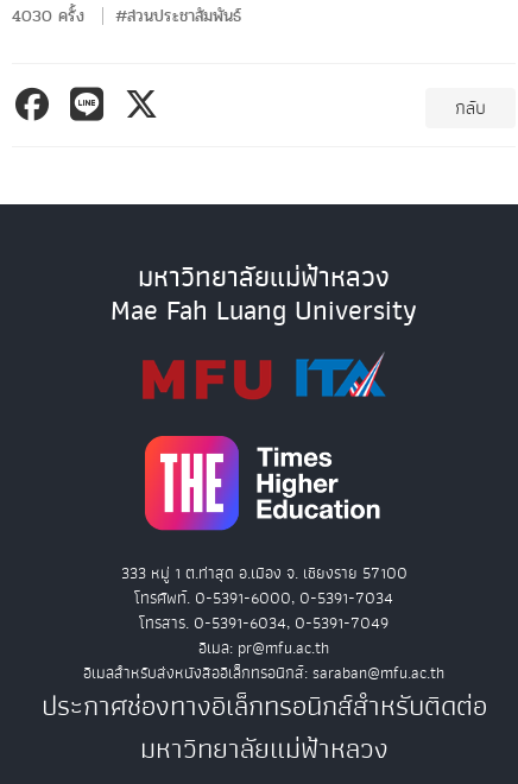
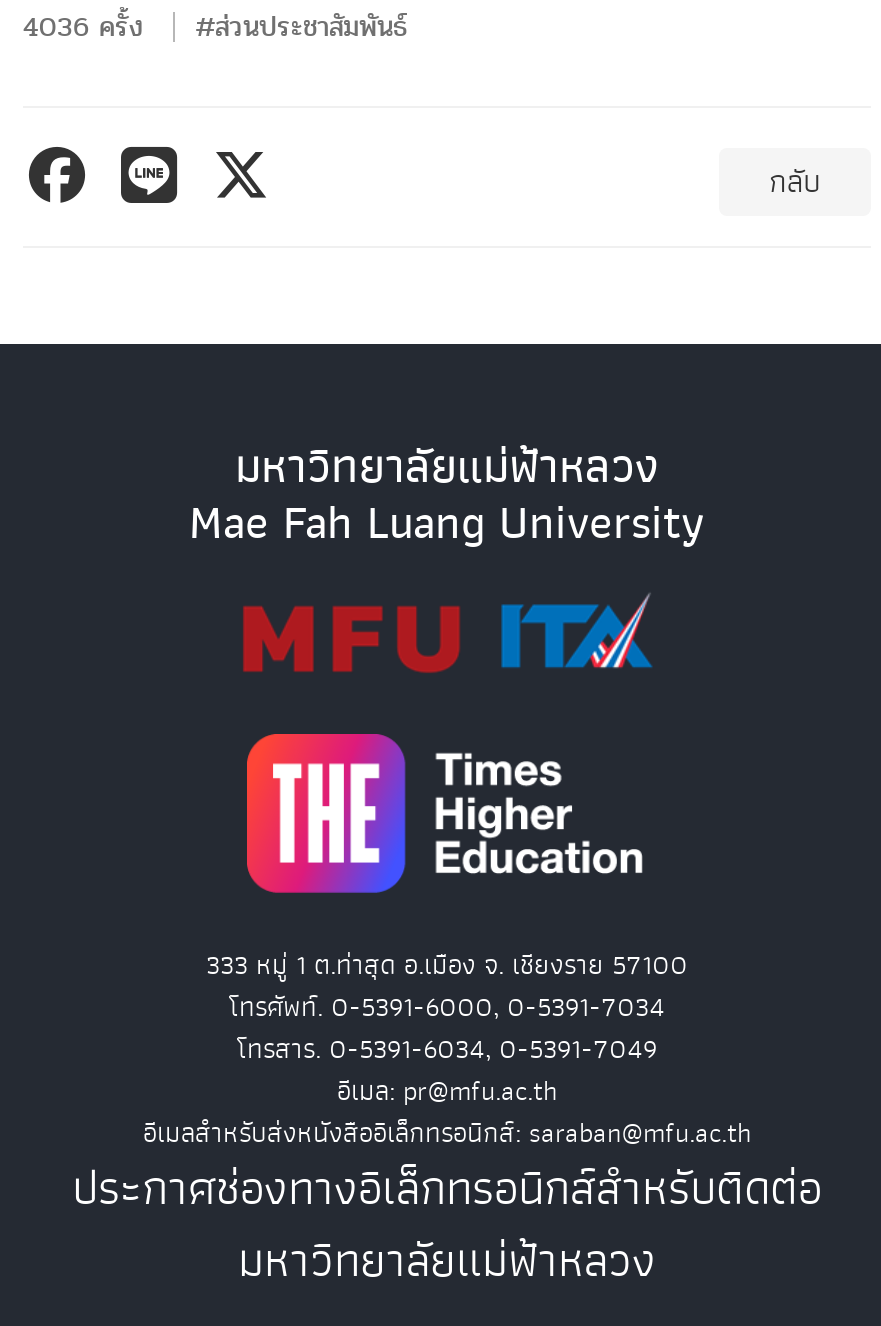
- 4030 ครั้ง #ส่วนประชาสัมพันธ์
+ 4036 ครั้ง #ส่วนประชาสัมพันธ์
